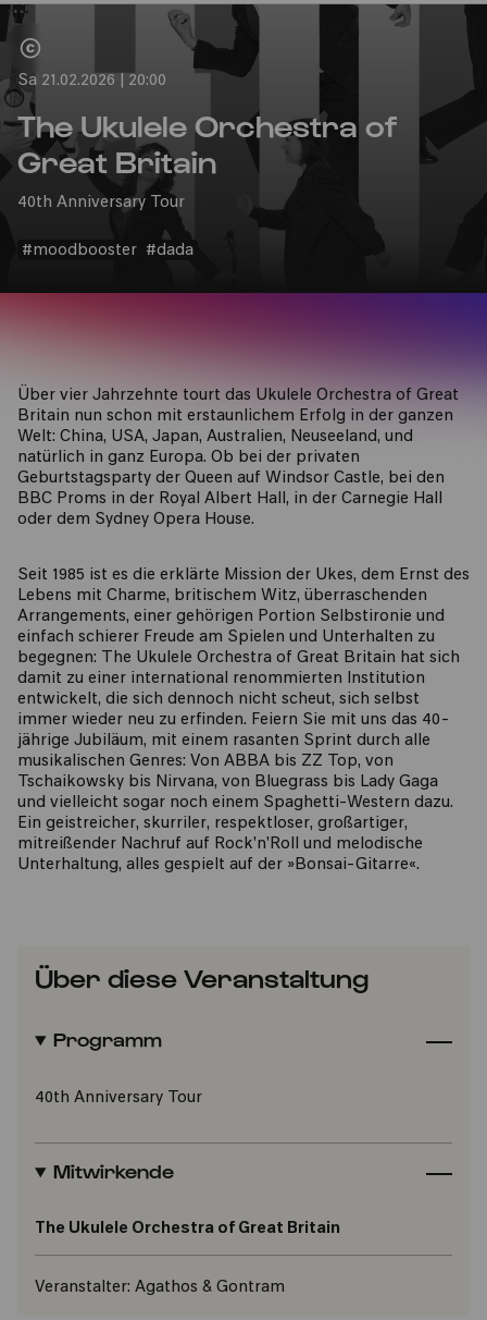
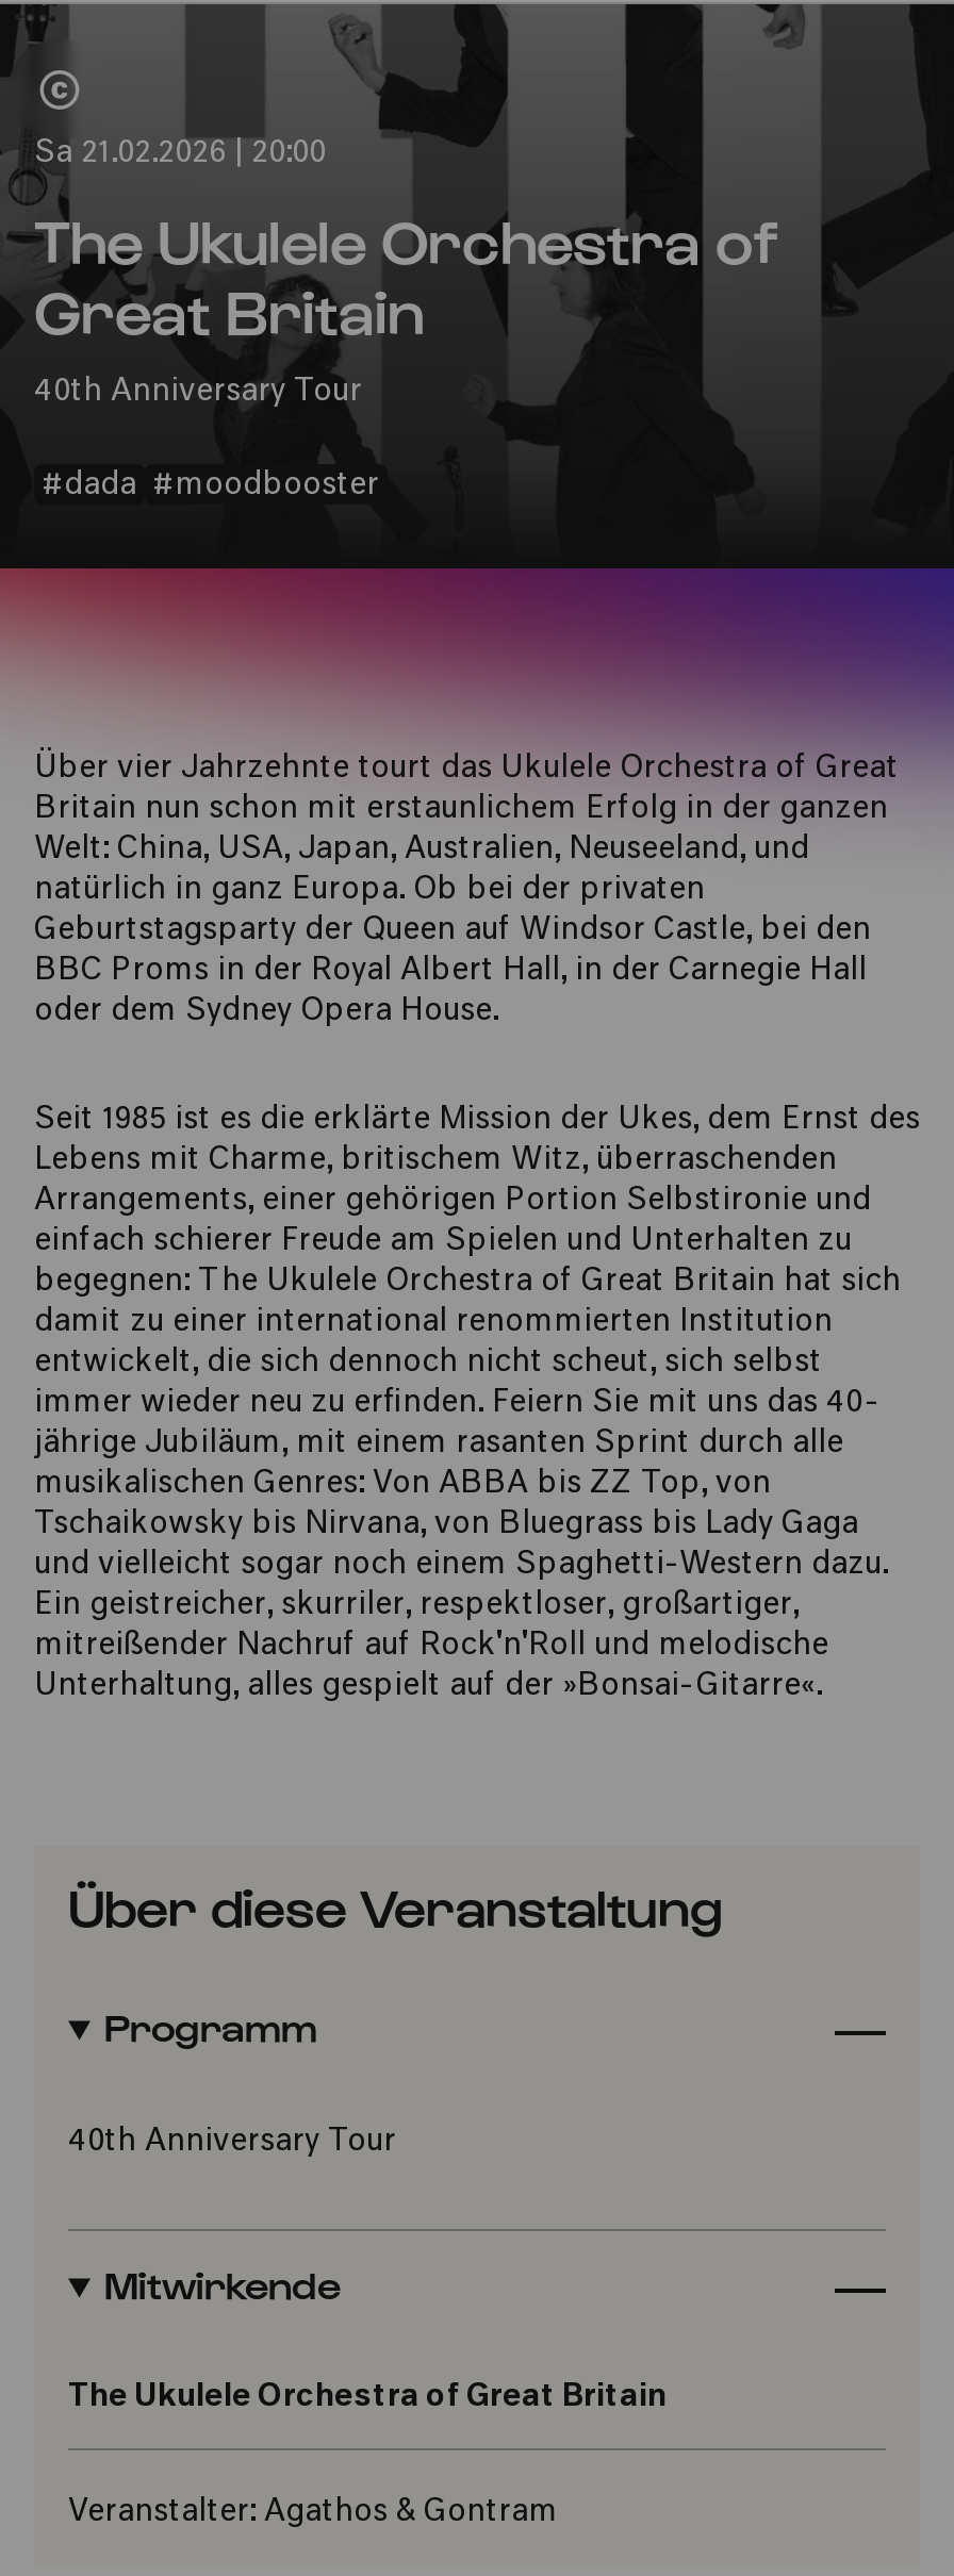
- #moodbooster #dada
+ #dada #moodbooster
